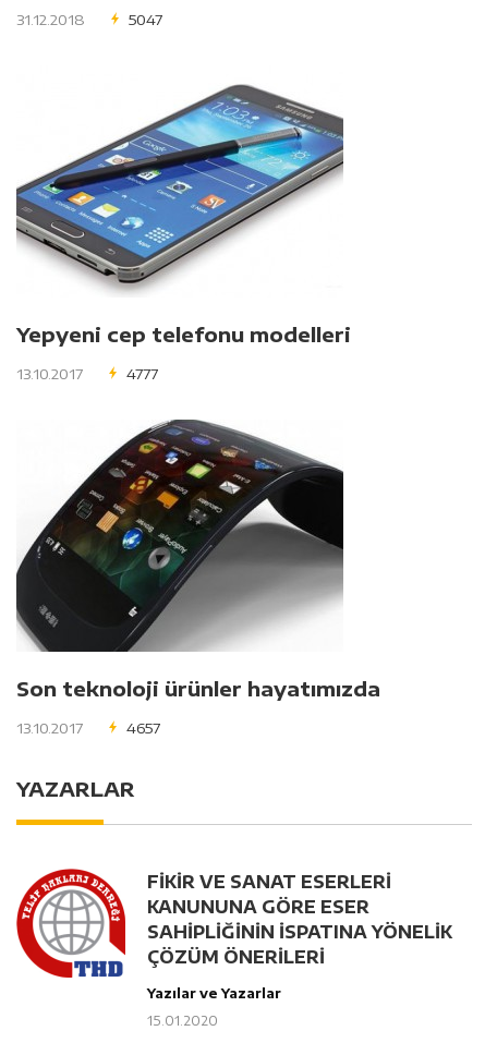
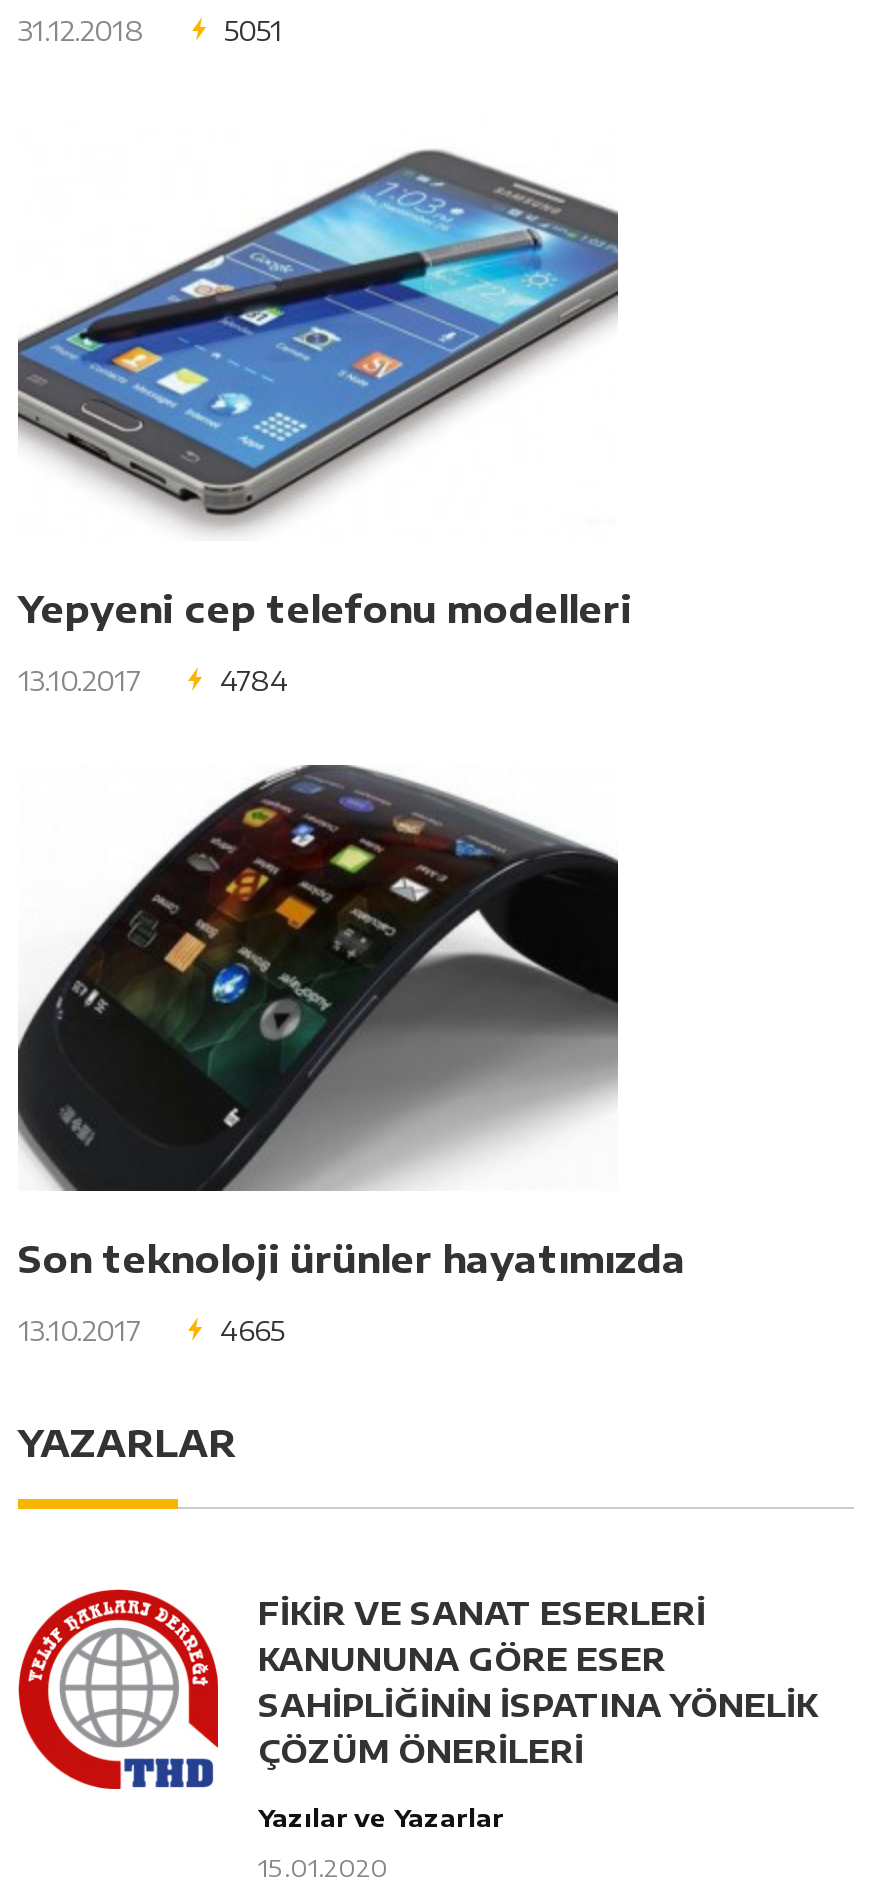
- 5047
+ 5051

- 4777
+ 4784

- 4657
+ 4665
